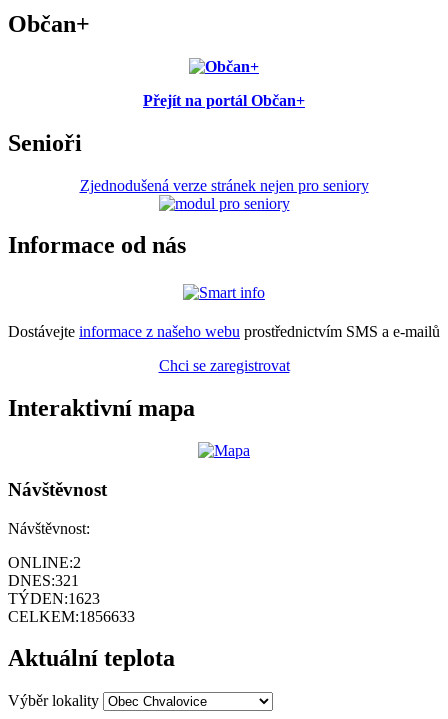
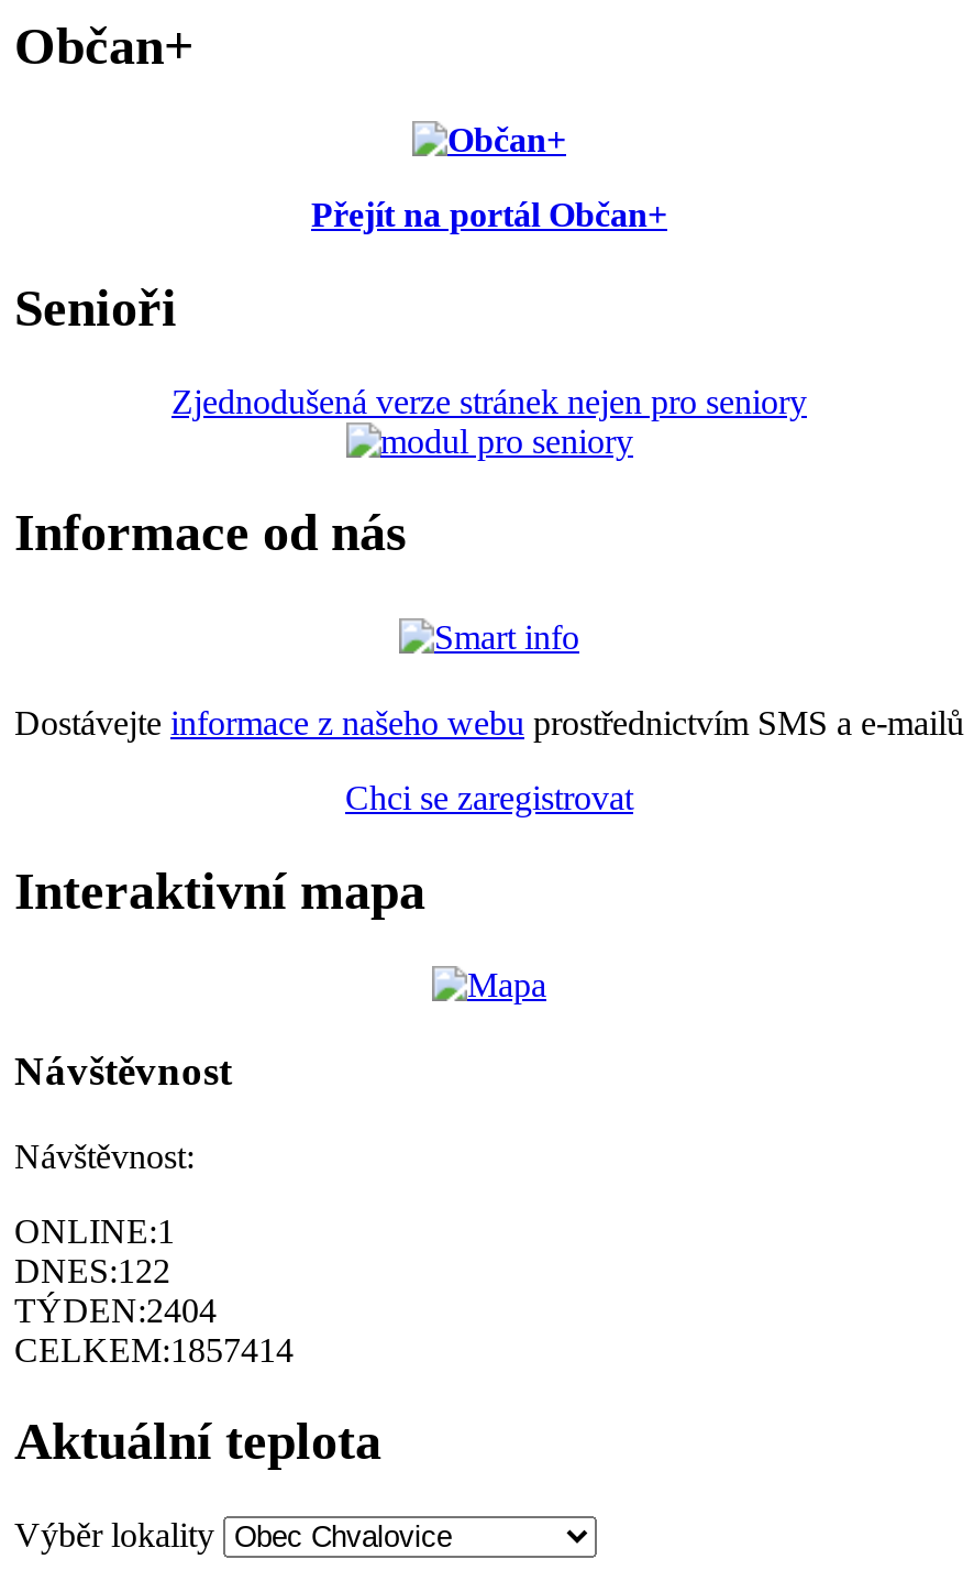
- ONLINE:2
+ ONLINE:1

- DNES:321
+ DNES:122

- TÝDEN:1623
+ TÝDEN:2404

- CELKEM:1856633
+ CELKEM:1857414
